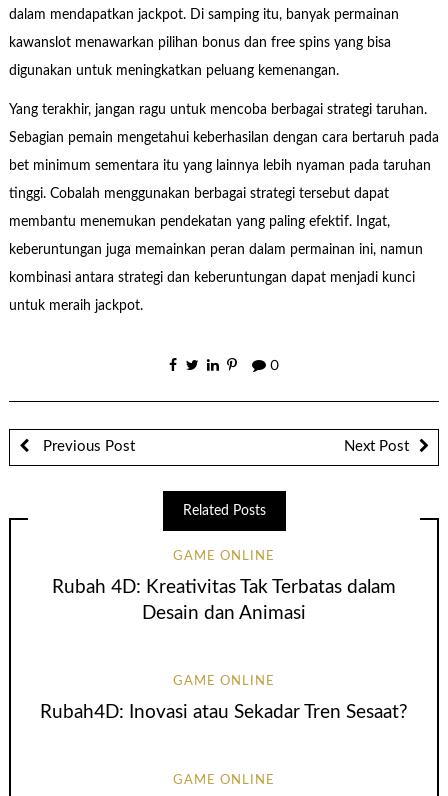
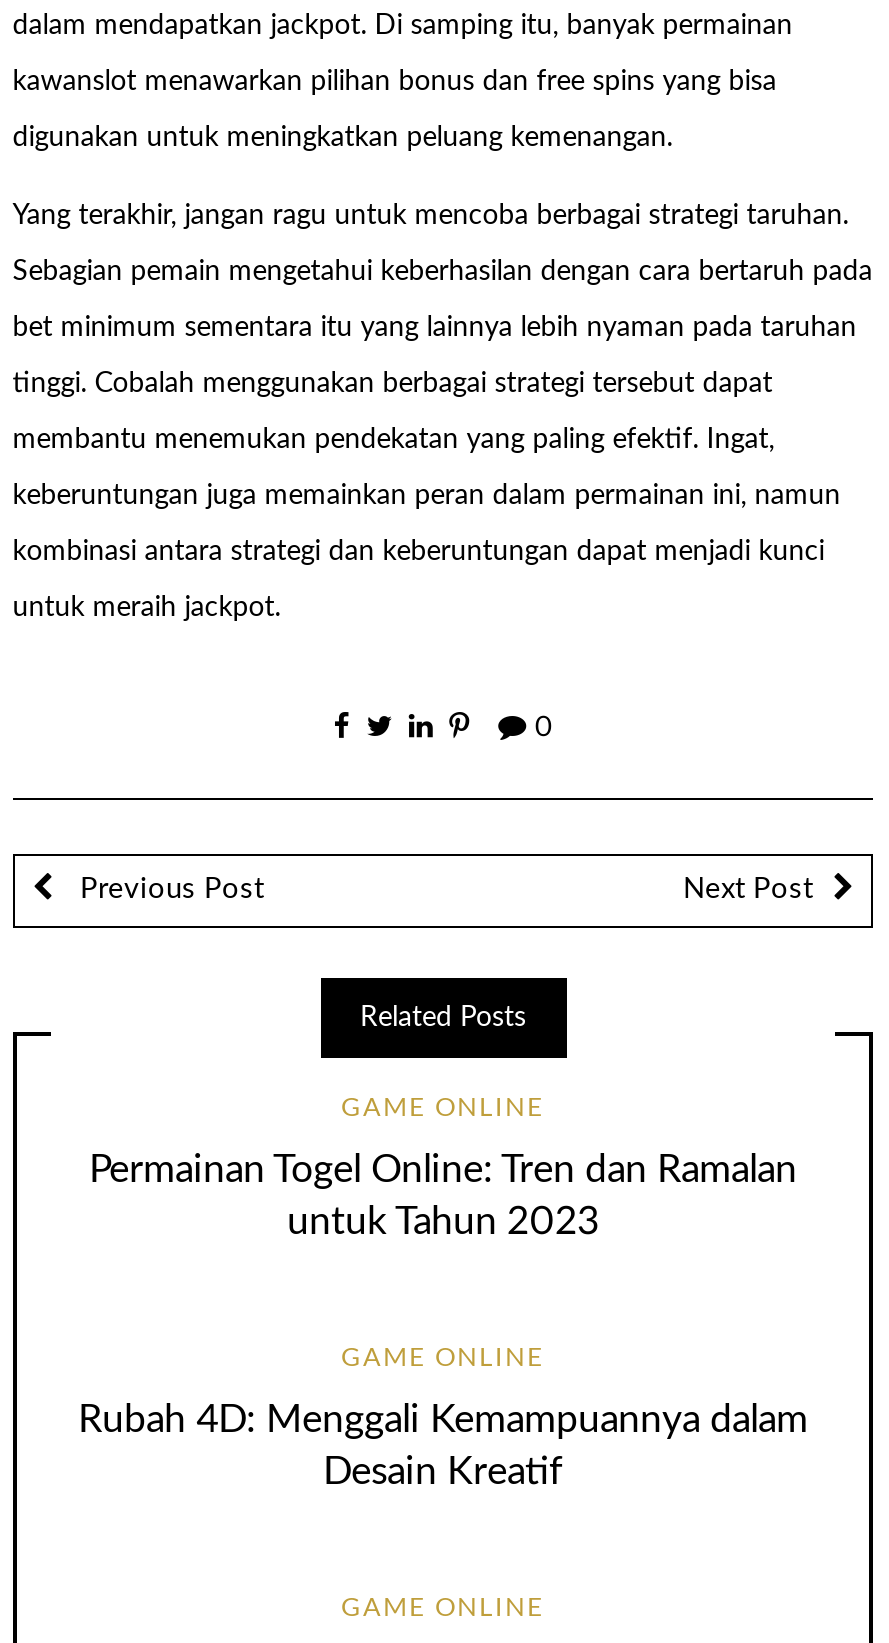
- Rubah 4D: Kreativitas Tak Terbatas dalam
- Desain dan Animasi
+ Permainan Togel Online: Tren dan Ramalan
+ untuk Tahun 2023

- Rubah4D: Inovasi atau Sekadar Tren Sesaat?
+ Rubah 4D: Menggali Kemampuannya dalam
+ Desain Kreatif
